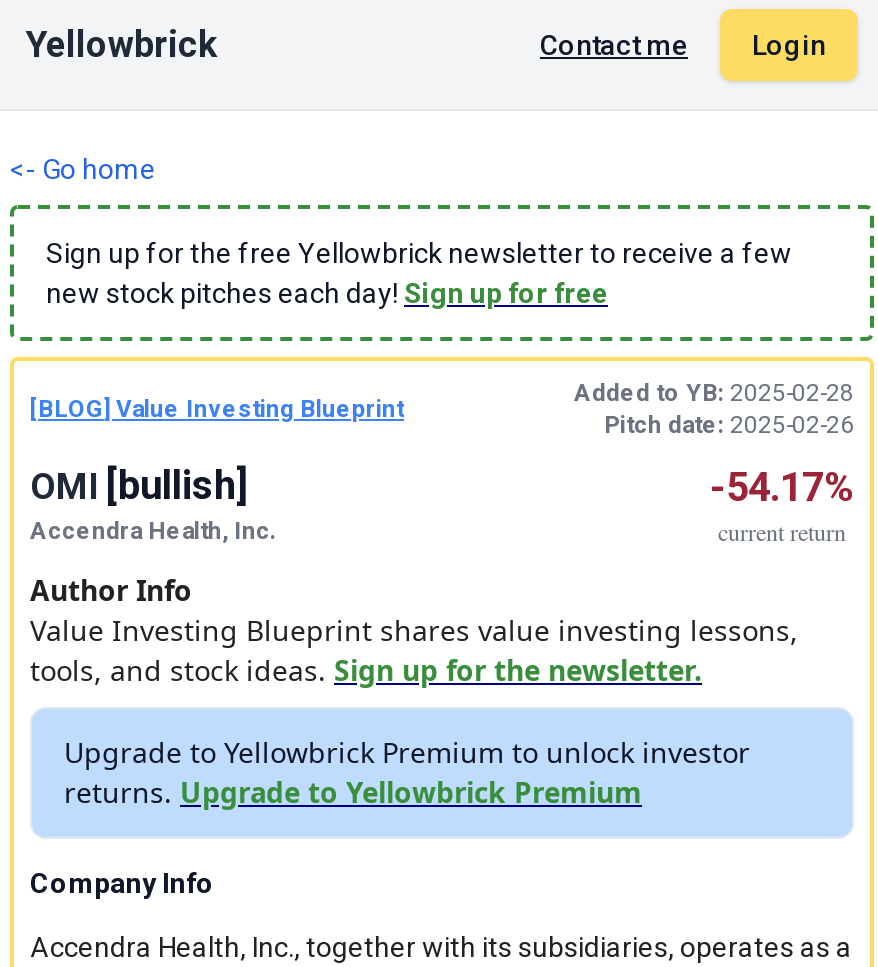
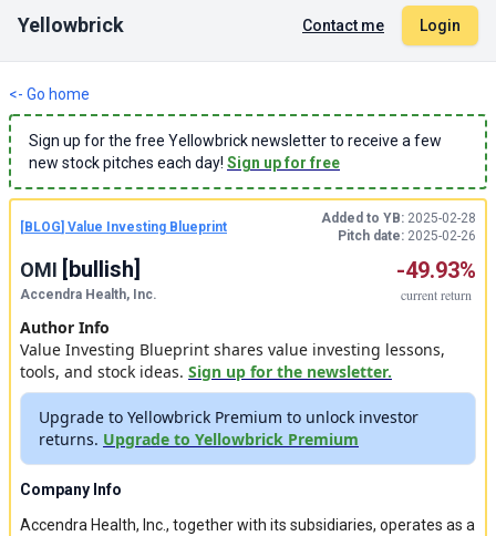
- -54.17%
+ -49.93%
